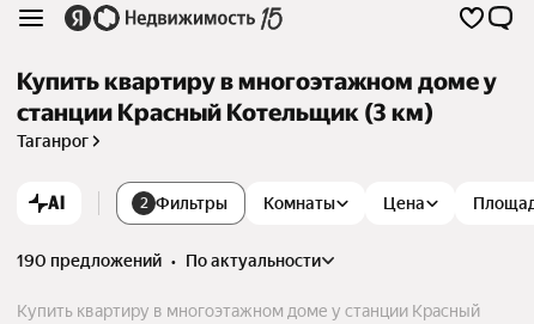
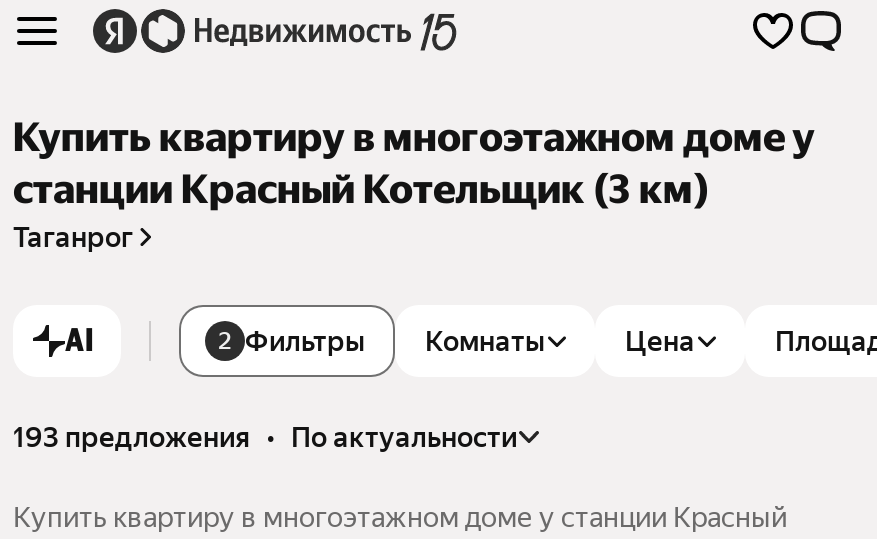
- 190 предложений • по актуальности
+ 193 предложения • по актуальности
